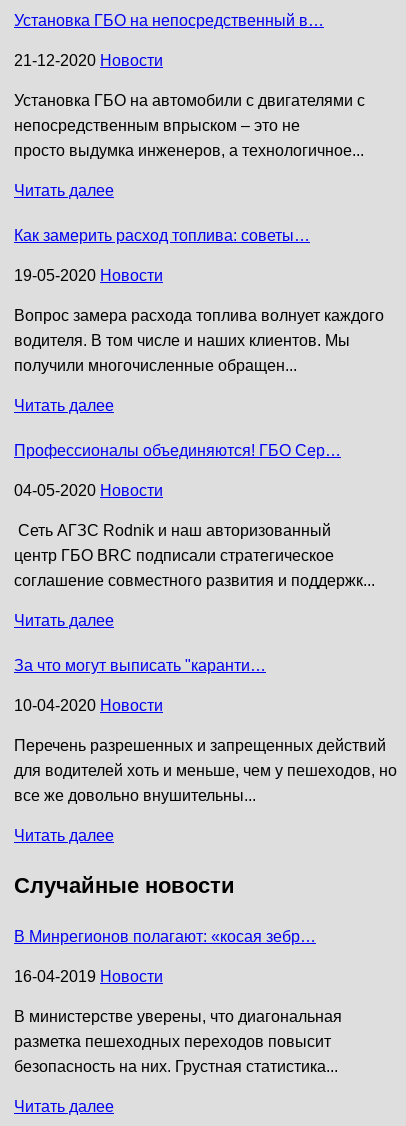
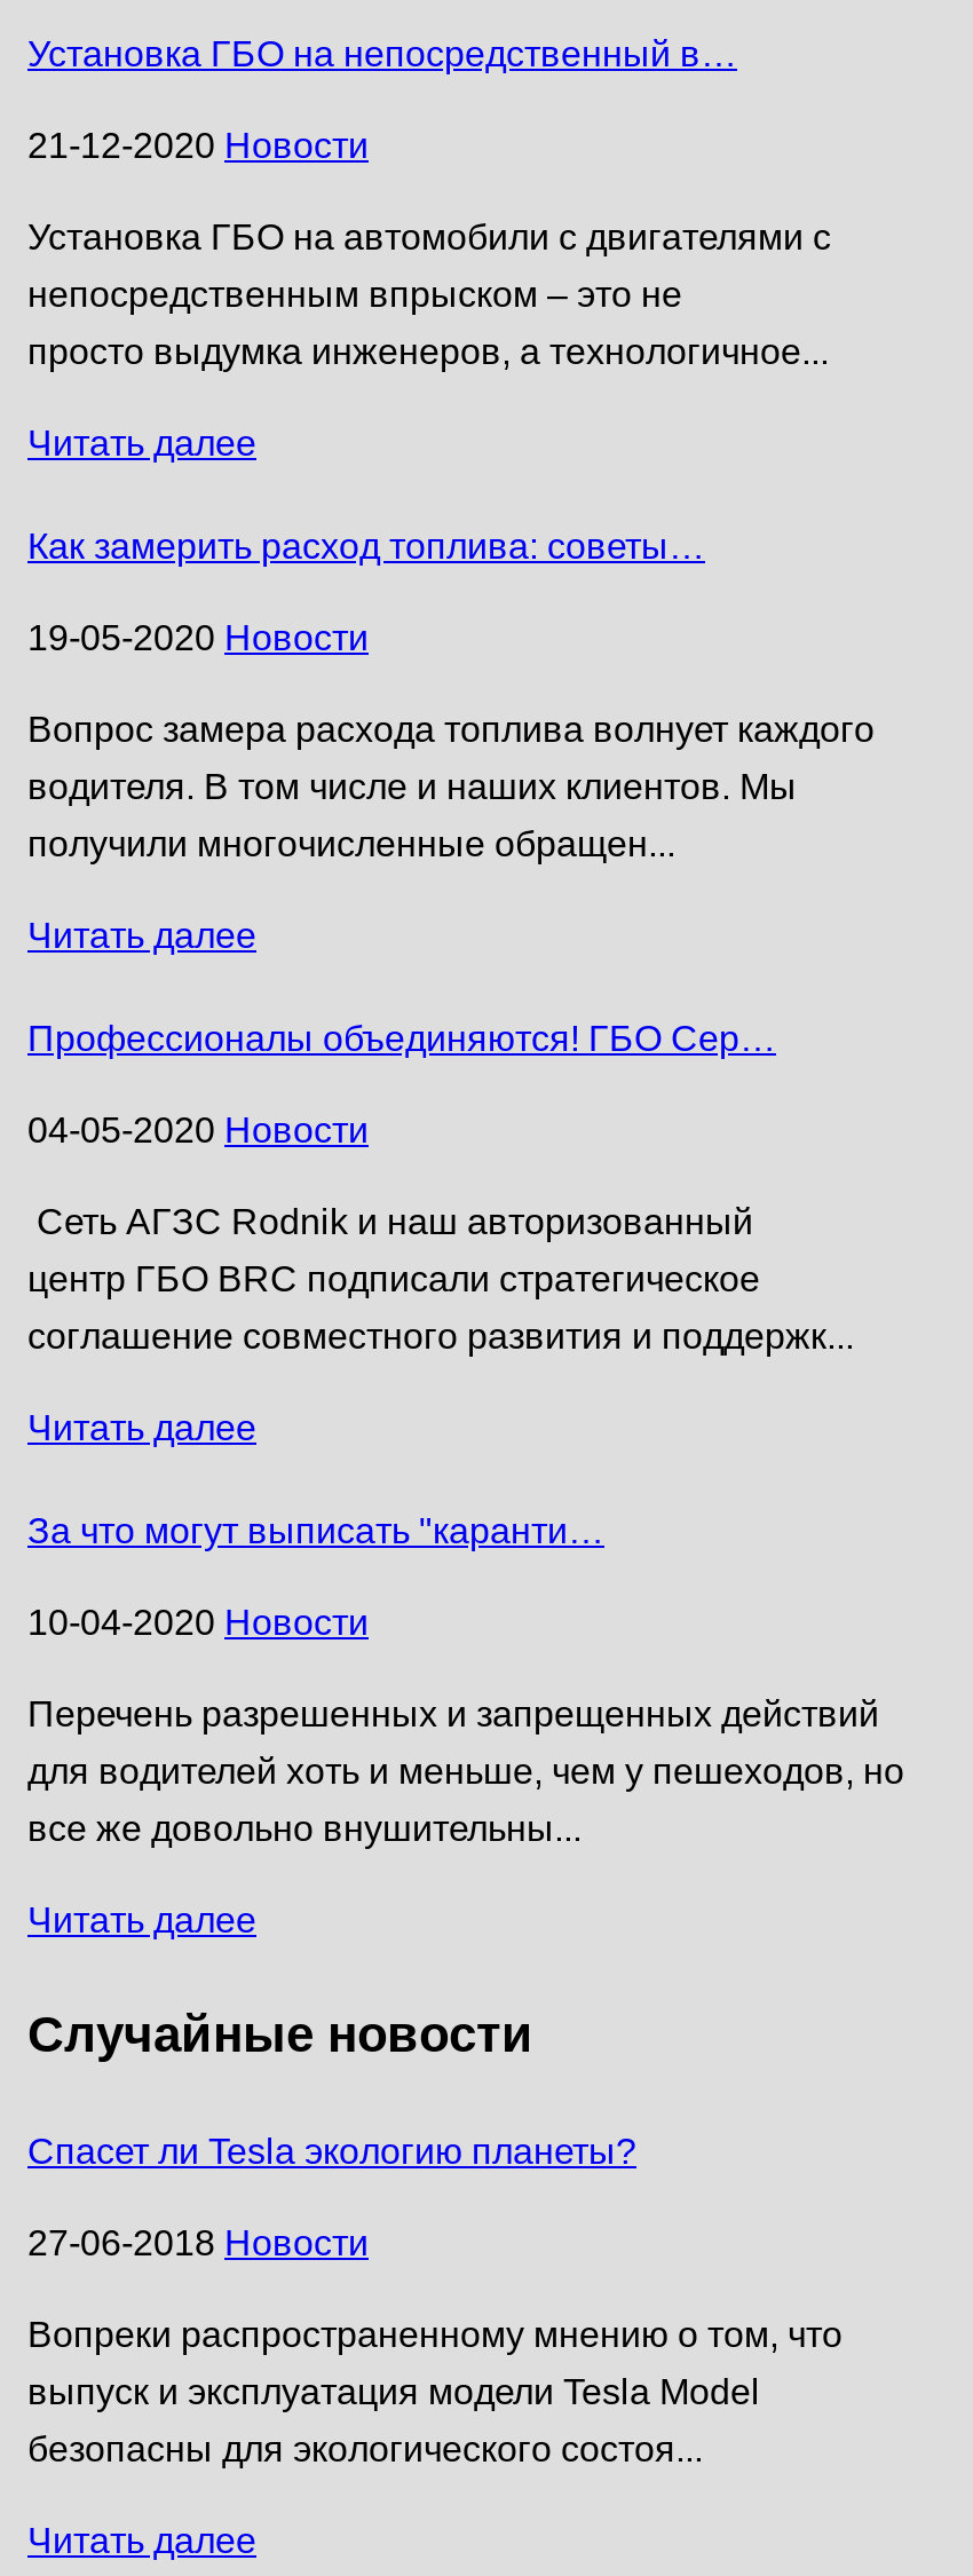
- В Минрегионов полагают: «косая зебр…
+ Спасет ли Tesla экологию планеты?

- 16-04-2019 Новости
+ 27-06-2018 Новости

- В министерстве уверены, что диагональная
+ Вопреки распространенному мнению о том, что

- разметка пешеходных переходов повысит
+ выпуск и эксплуатация модели Tesla Model

- безопасность на них. Грустная статистика...
+ безопасны для экологического состоя...
